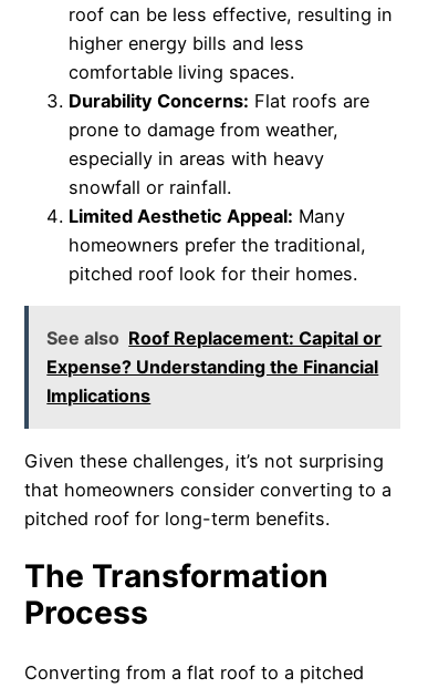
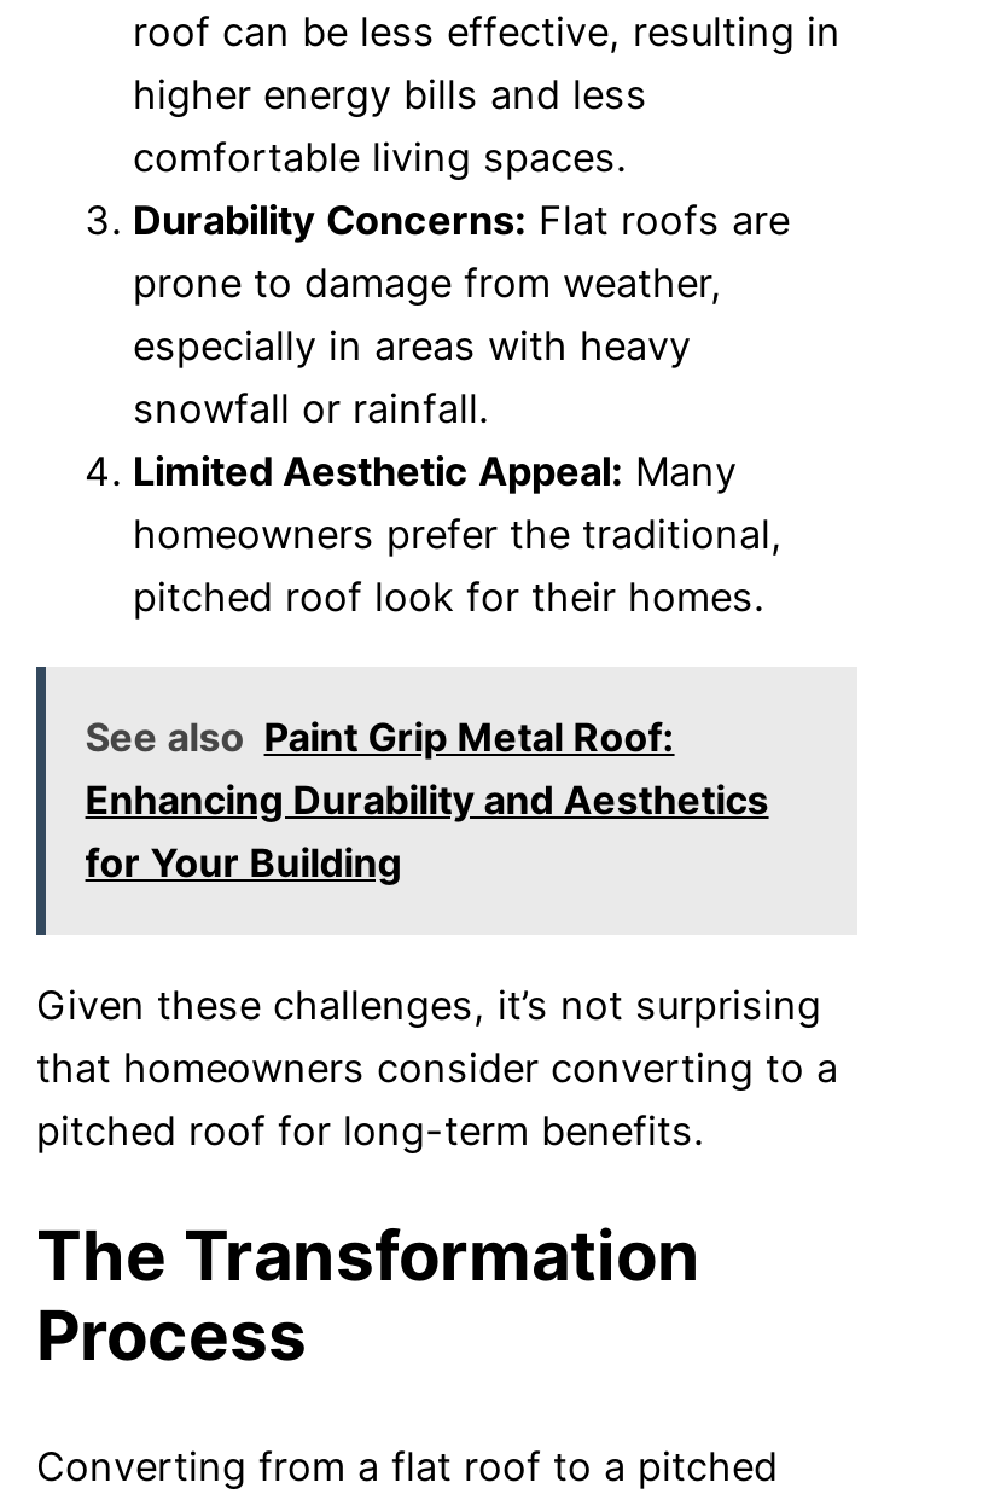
- See also Roof Replacement: Capital or
- Expense? Understanding the Financial
- Implications
+ See also Paint Grip Metal Roof:
+ Enhancing Durability and Aesthetics
+ for Your Building
